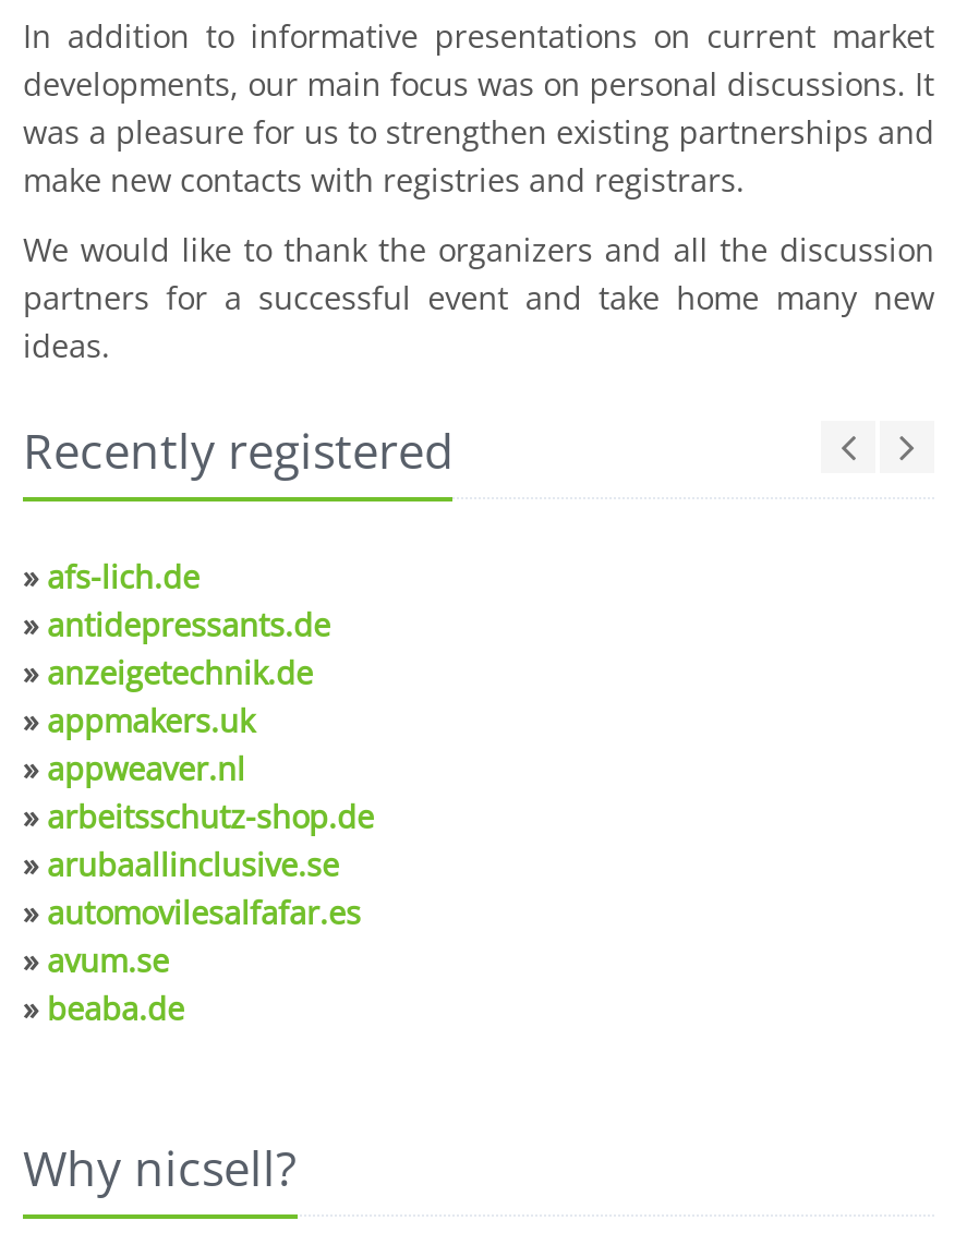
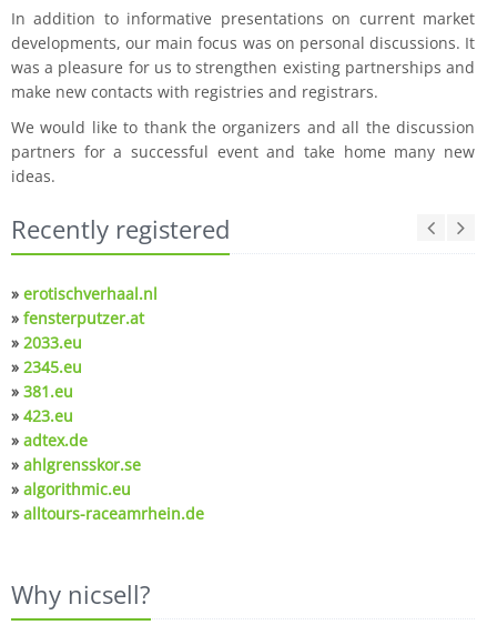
- » afs-lich.de
- » antidepressants.de
- » anzeigetechnik.de
- » appmakers.uk
- » appweaver.nl
- » arbeitsschutz-shop.de
- » arubaallinclusive.se
- » automovilesalfafar.es
- » avum.se
- » beaba.de
+ » erotischverhaal.nl
+ » fensterputzer.at
+ » 2033.eu
+ » 2345.eu
+ » 381.eu
+ » 423.eu
+ » adtex.de
+ » ahlgrensskor.se
+ » algorithmic.eu
+ » alltours-raceamrhein.de
